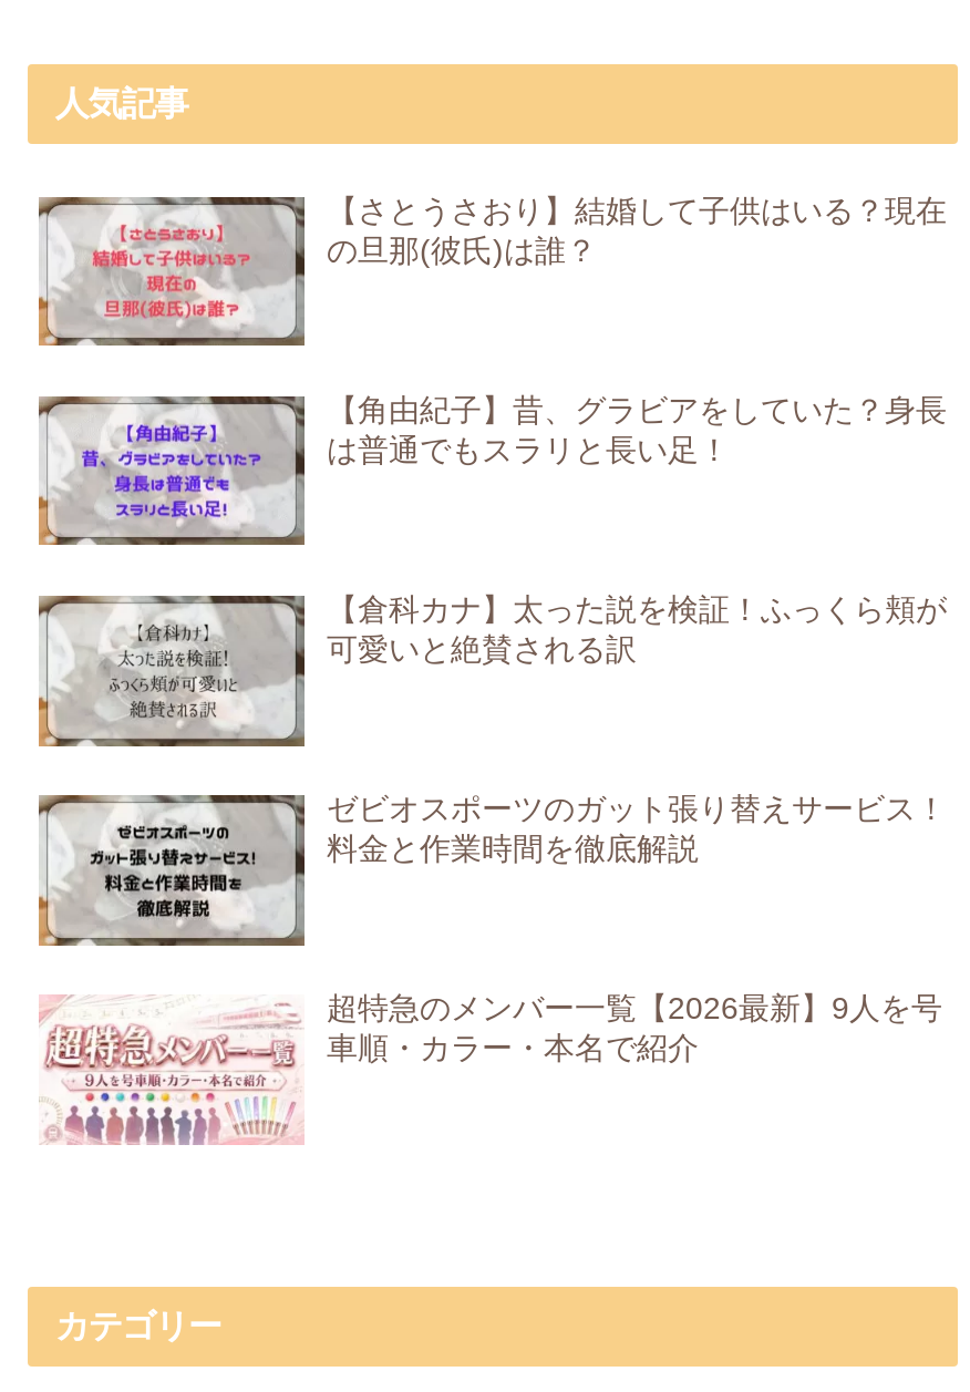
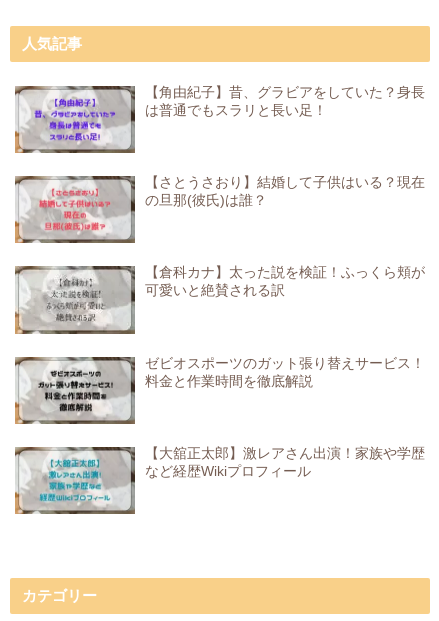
moved down: [image] | 【さとうさおり】結婚して子供はいる？現在 | の旦那(彼氏)は誰？

moved up: [image] | 【角由紀子】昔、グラビアをしていた？身長 | は普通でもスラリと長い足！

- [image]
- 超特急のメンバー一覧【2026最新】9人を号
- 車順・カラー・本名で紹介
+ [image]
+ 【大舘正太郎】激レアさん出演！家族や学歴
+ など経歴Wikiプロフィール
